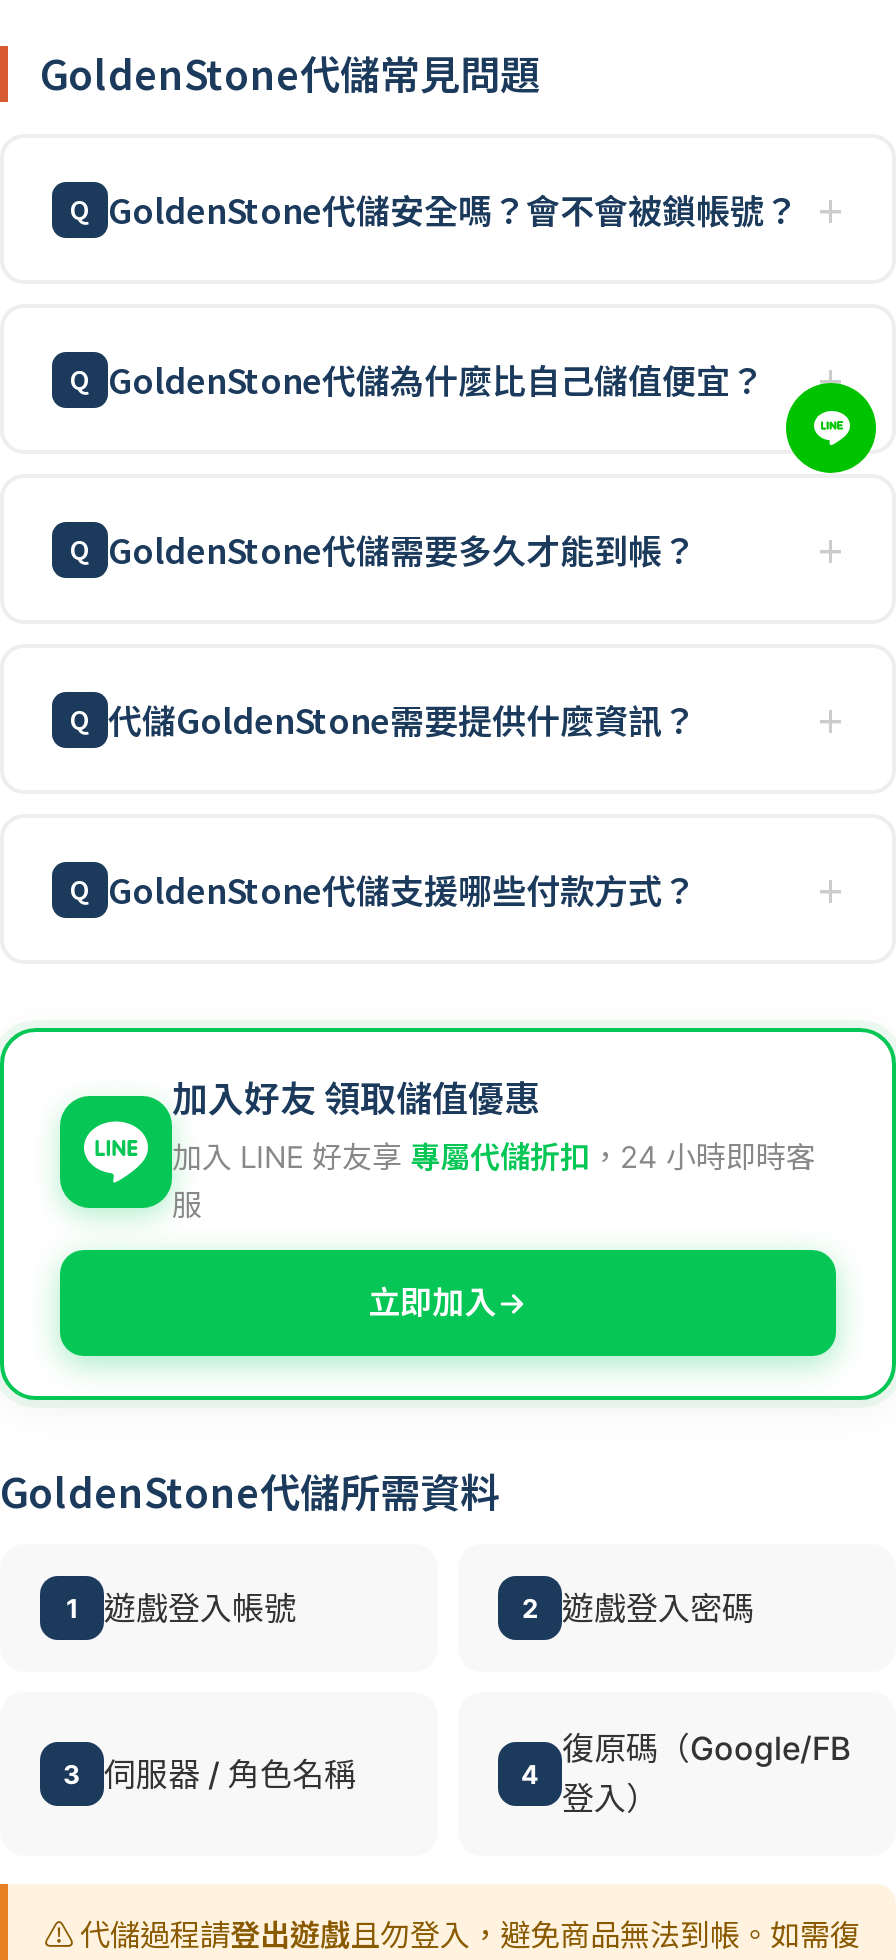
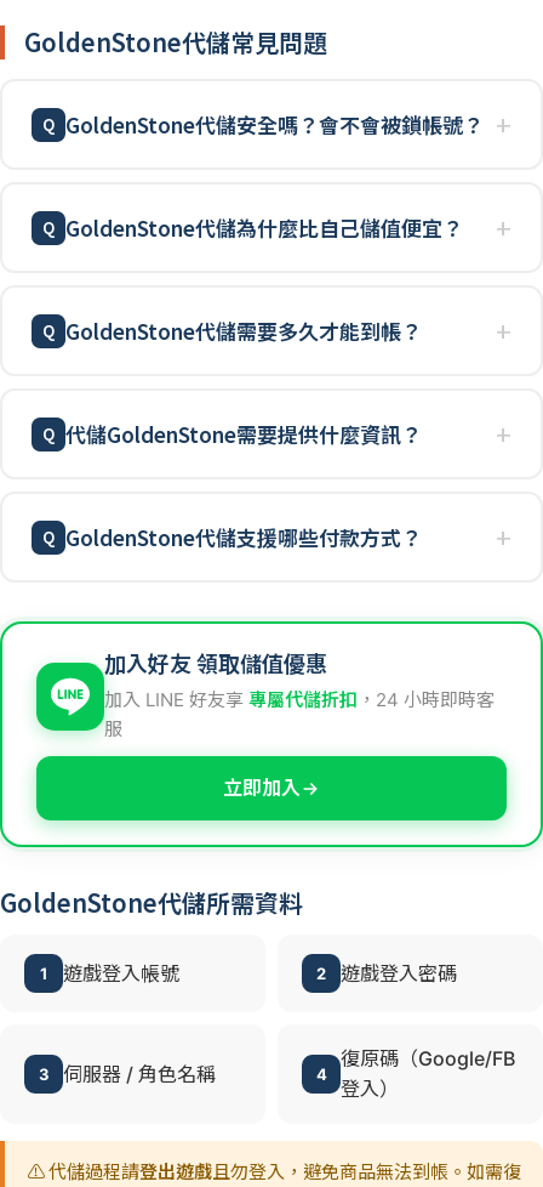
- [image]
